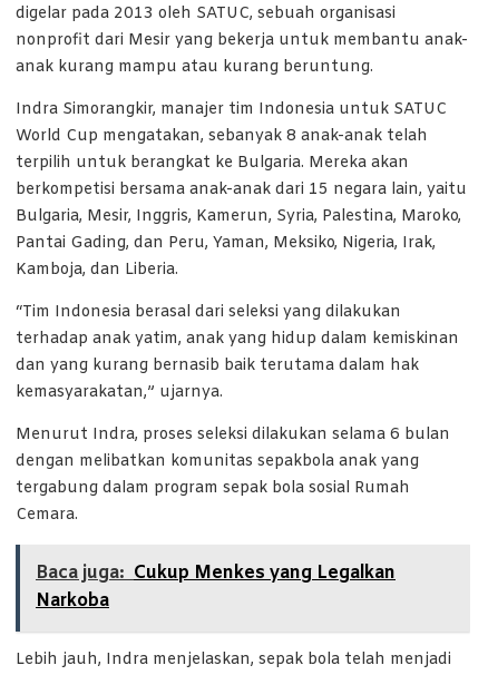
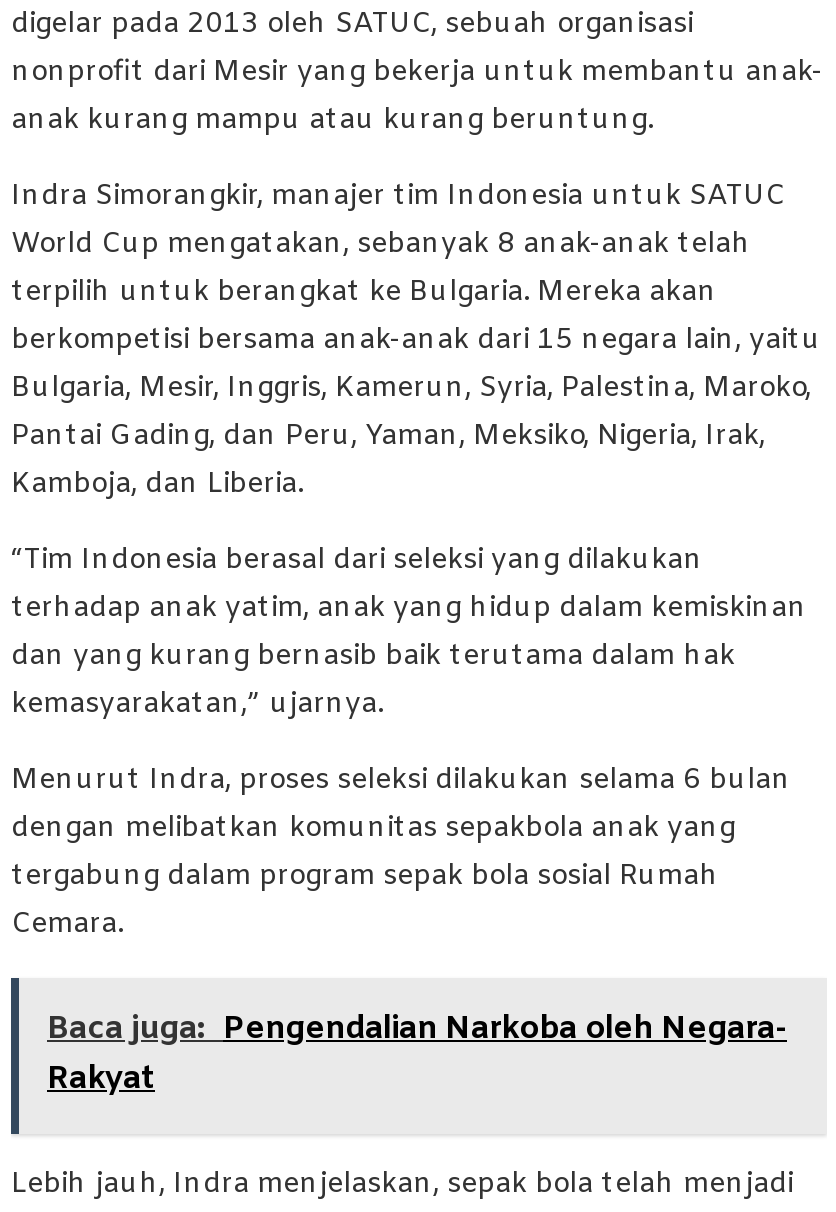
- Baca juga: Cukup Menkes yang Legalkan
- Narkoba
+ Baca juga: Pengendalian Narkoba oleh Negara-
+ Rakyat
